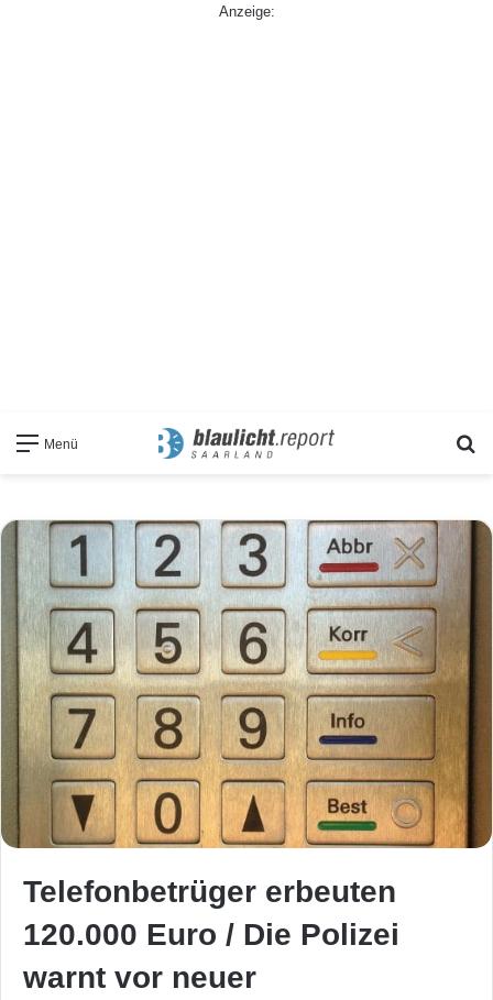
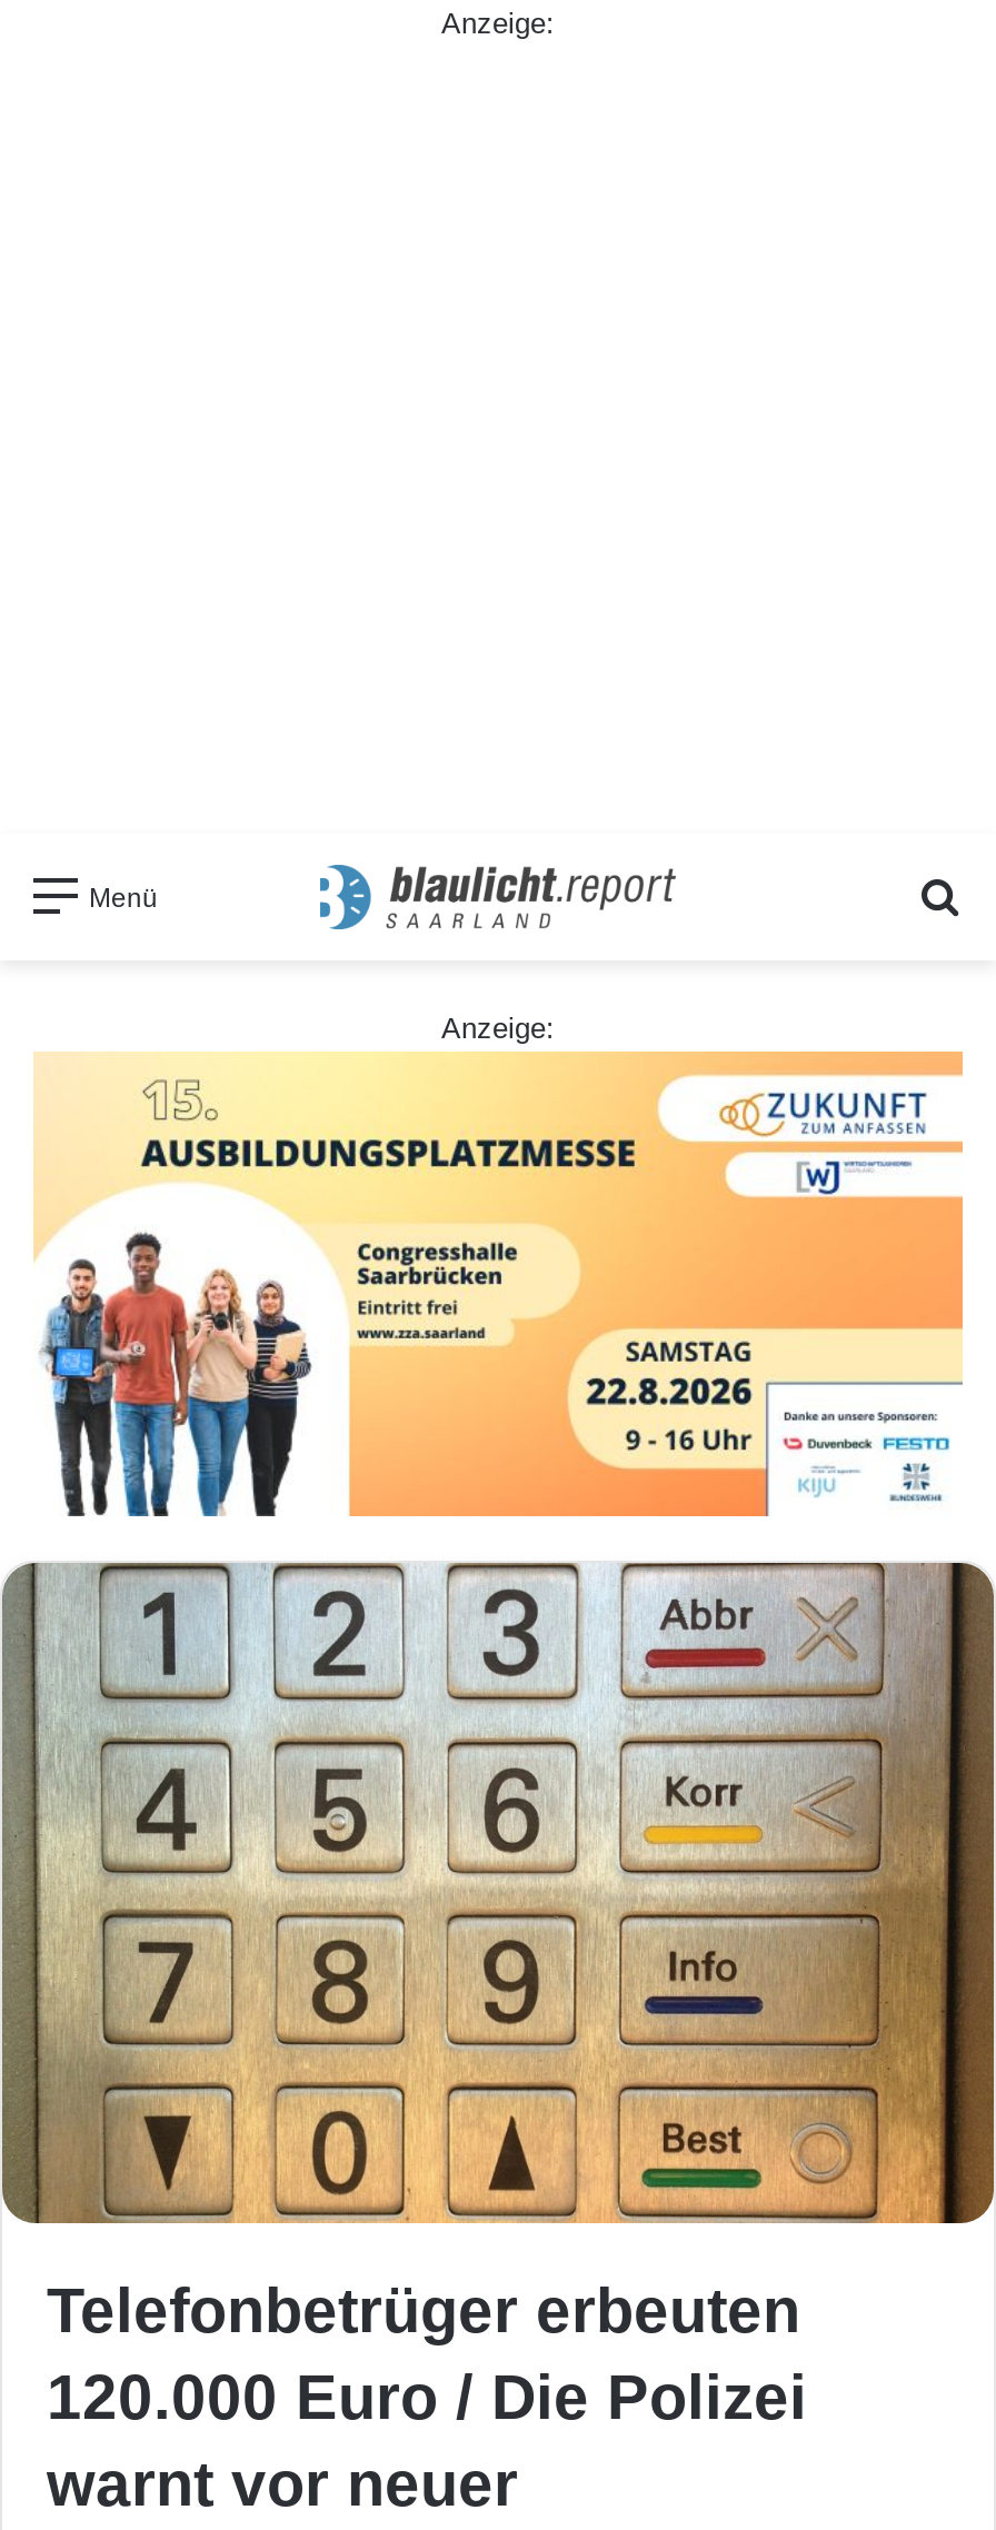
+ [image]

+ Anzeige:
